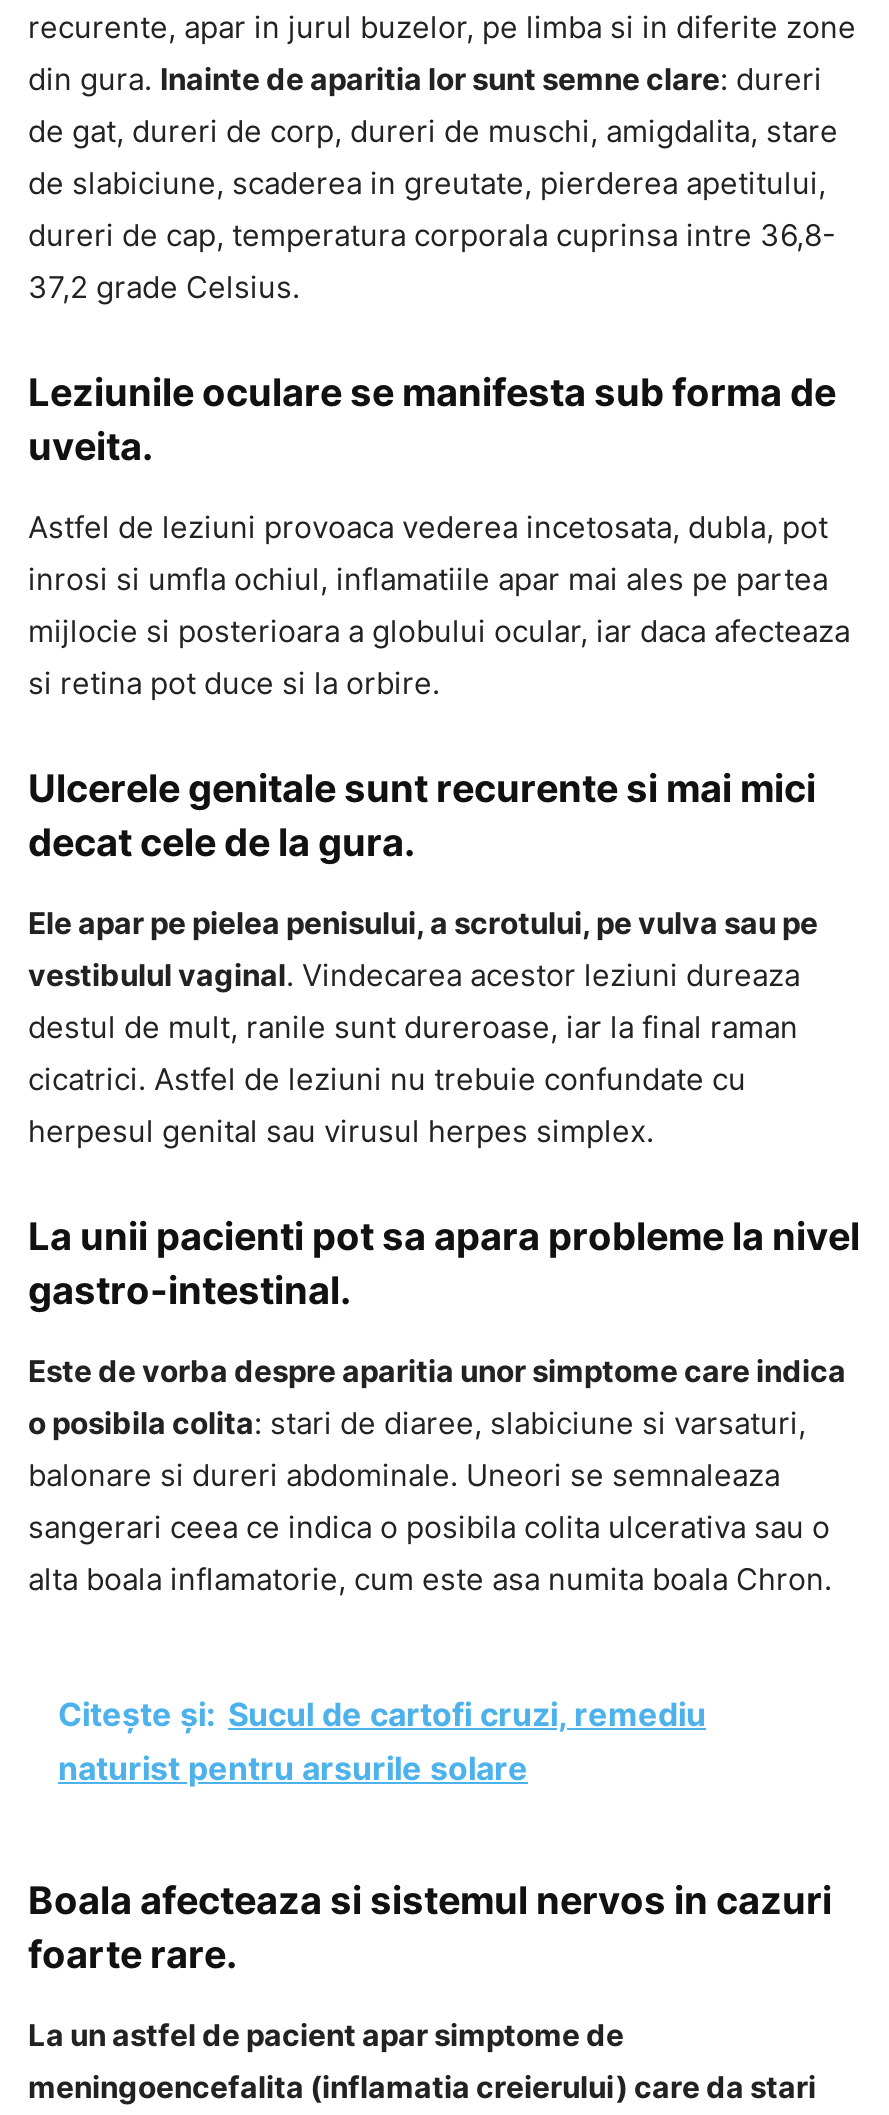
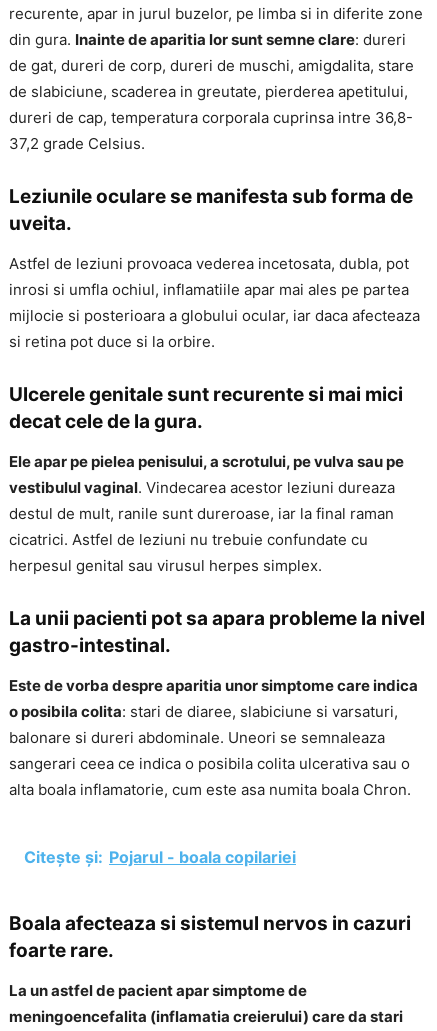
- Citește și: Sucul de cartofi cruzi, remediu
- naturist pentru arsurile solare
+ Citește și: Pojarul - boala copilariei
